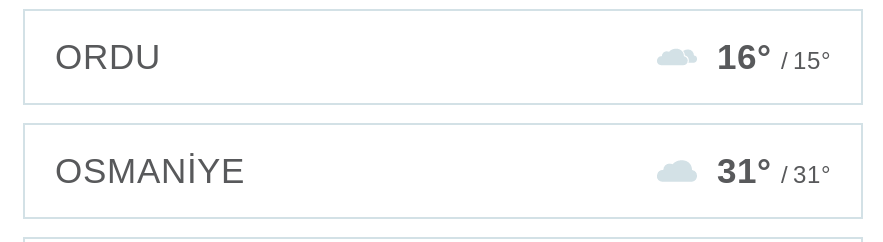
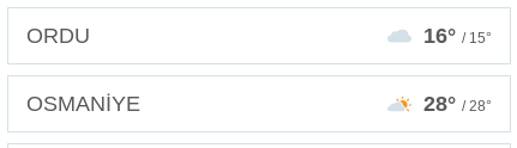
- 31° / 31°
+ 28° / 28°
